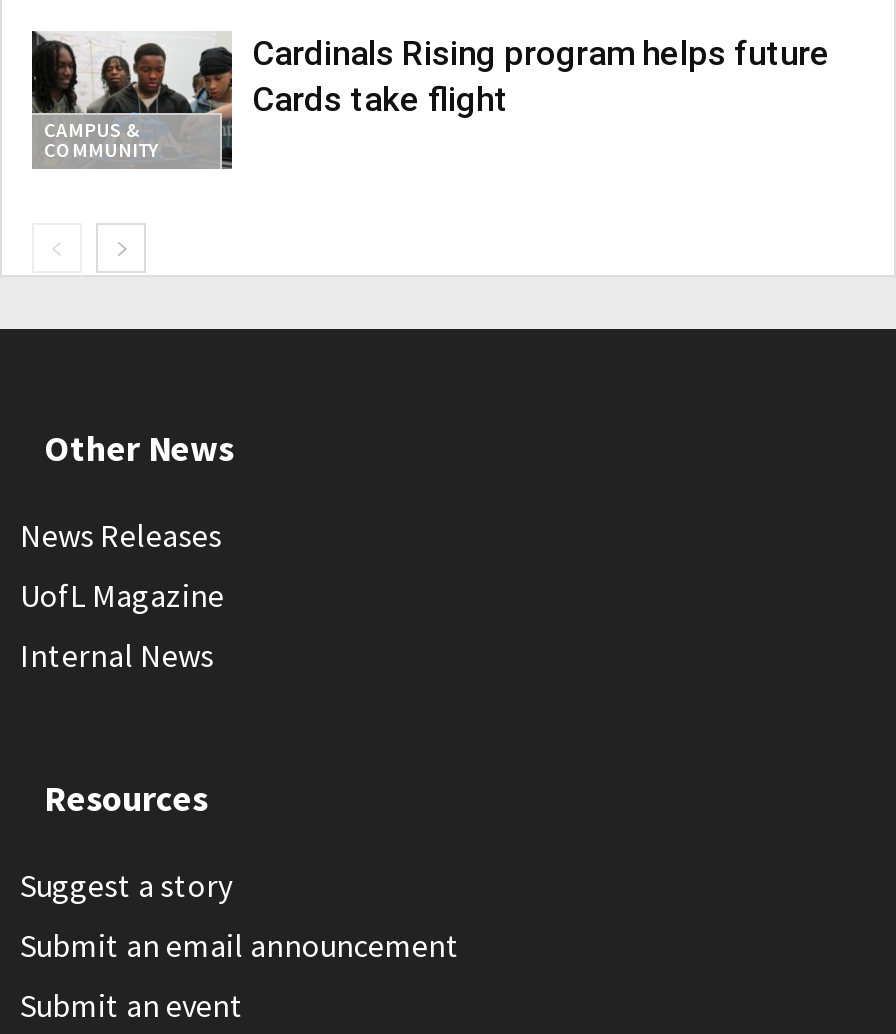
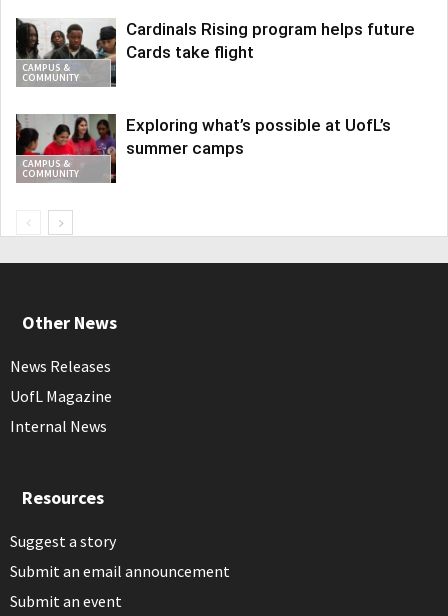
+ [image]
+ CAMPUS &
+ COMMUNITY

+ Exploring what’s possible at UofL’s
+ summer camps
